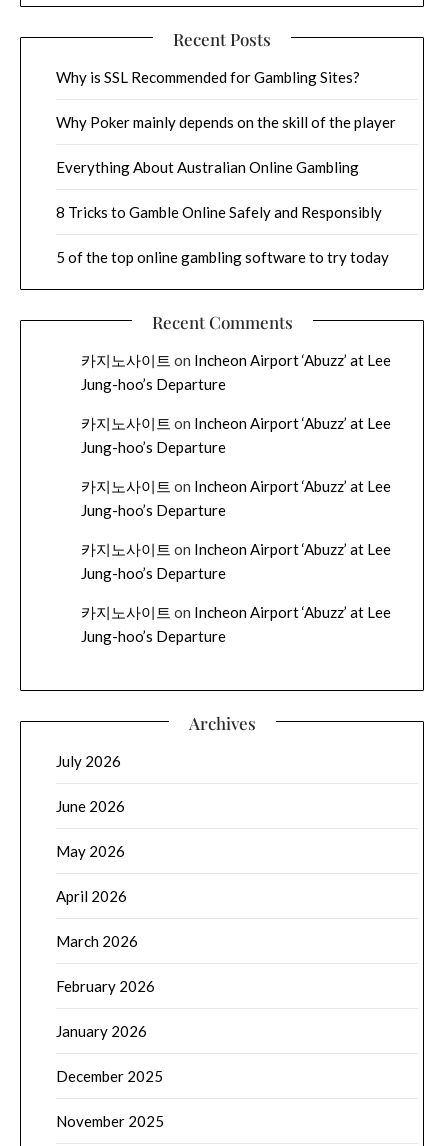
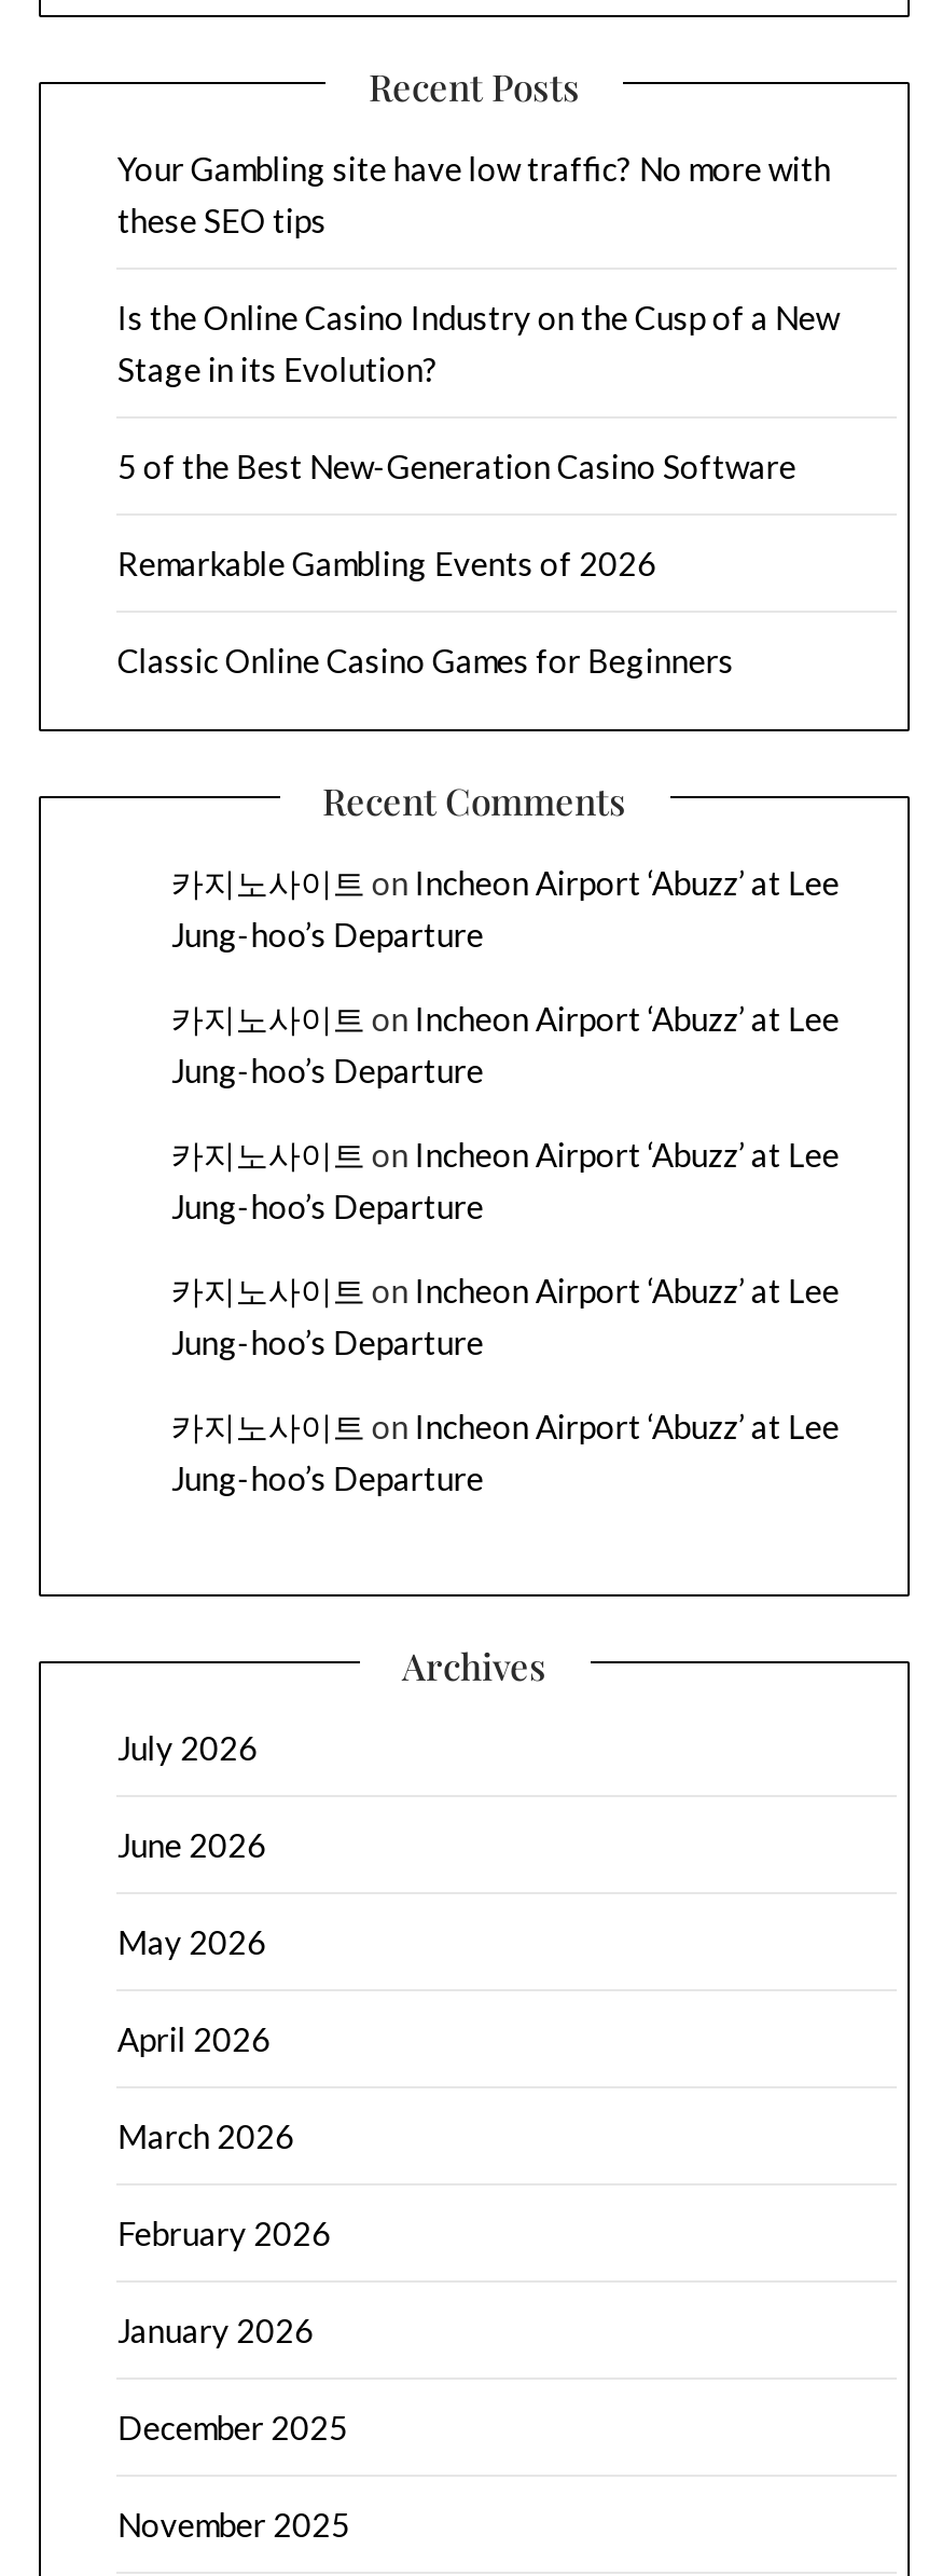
- Why is SSL Recommended for Gambling Sites?
+ Your Gambling site have low traffic? No more with
+ these SEO tips

- Why Poker mainly depends on the skill of the player
+ Is the Online Casino Industry on the Cusp of a New
+ Stage in its Evolution?

- Everything About Australian Online Gambling
+ 5 of the Best New-Generation Casino Software

- 8 Tricks to Gamble Online Safely and Responsibly
+ Remarkable Gambling Events of 2026

- 5 of the top online gambling software to try today
+ Classic Online Casino Games for Beginners
